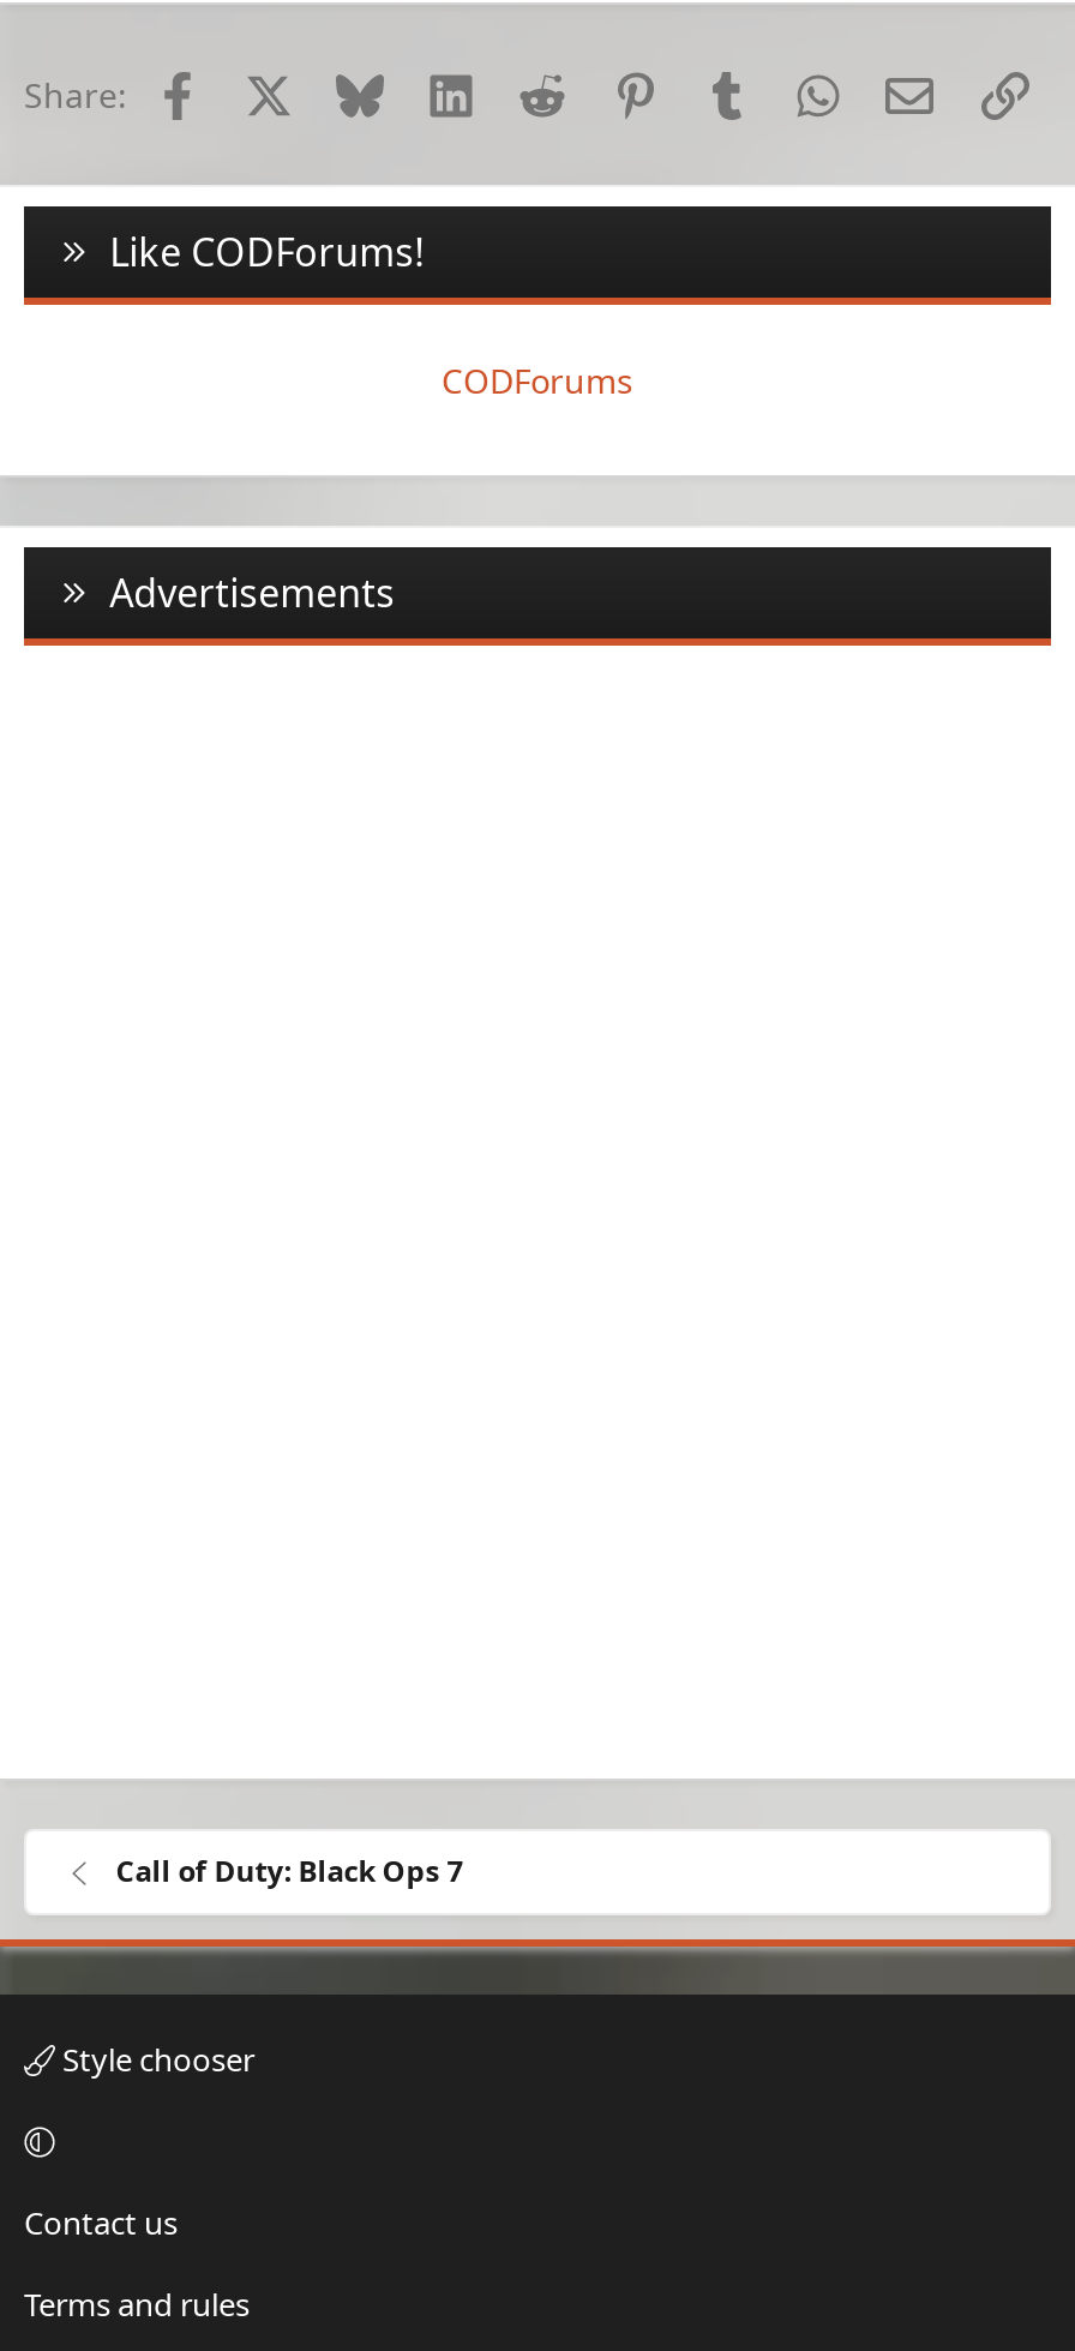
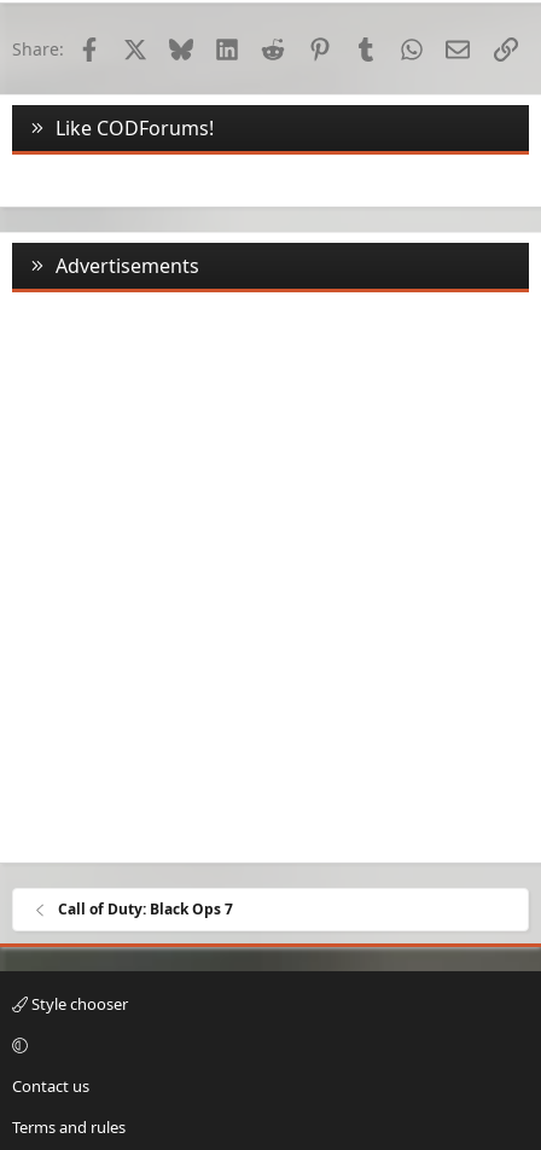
- CODForums
